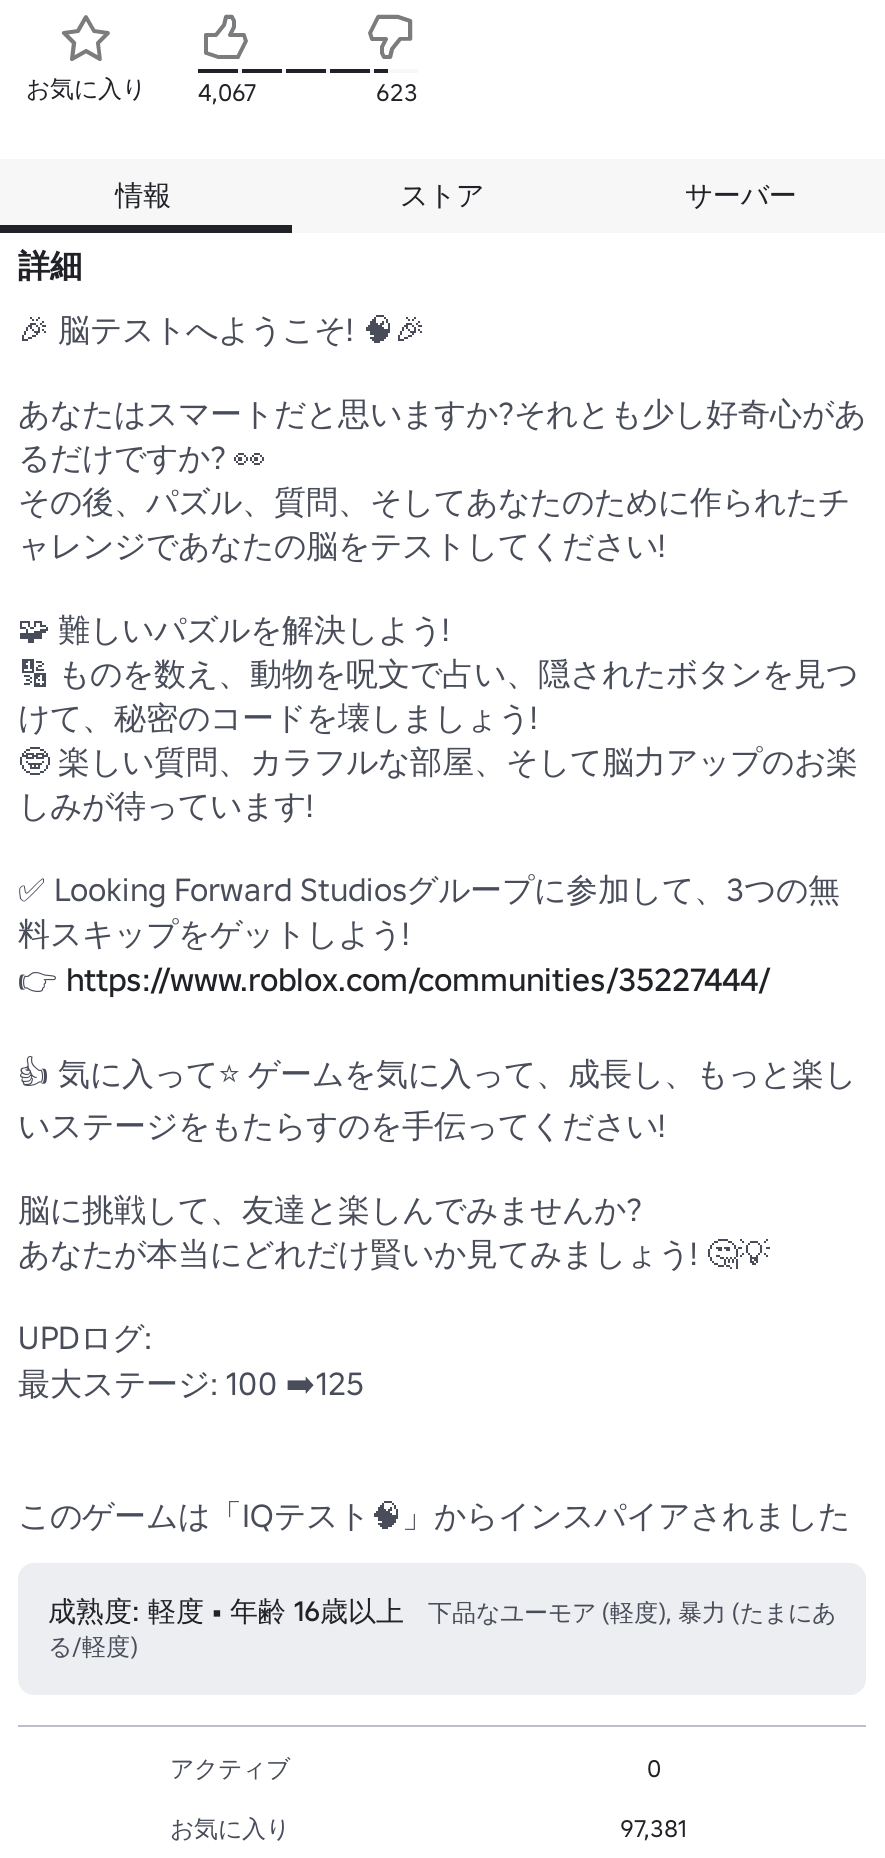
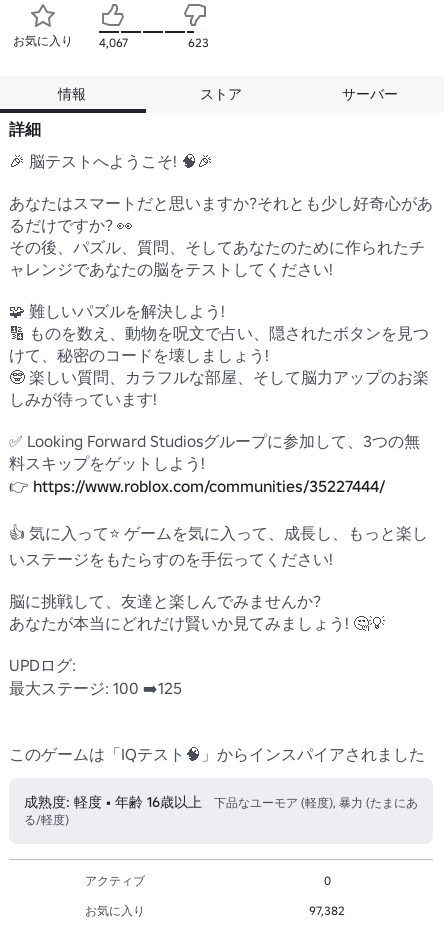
- 97,381
+ 97,382
